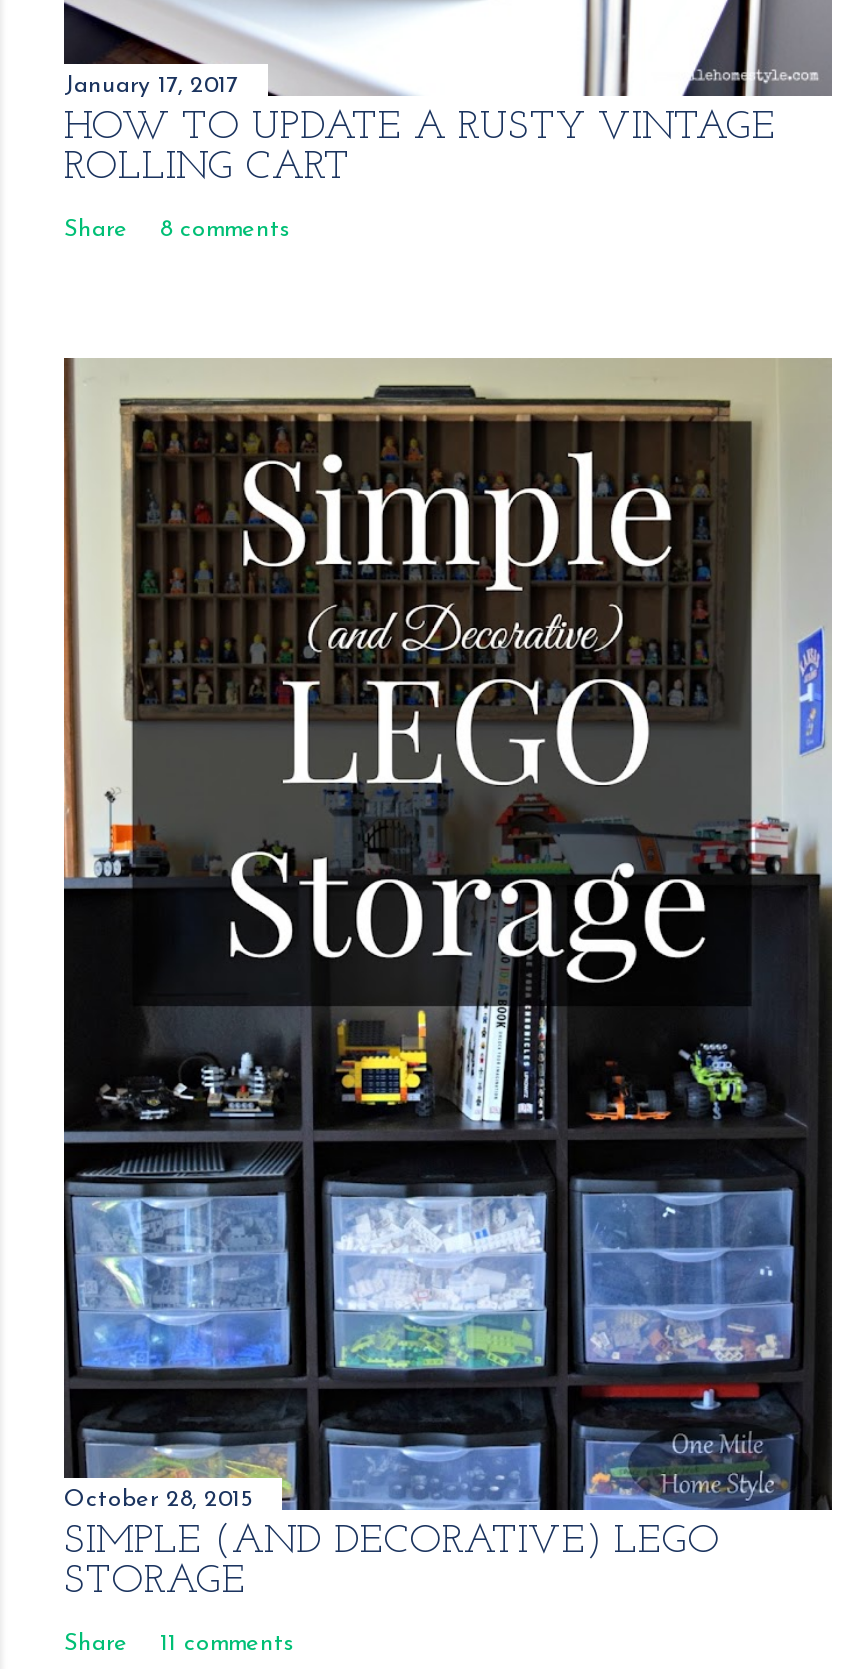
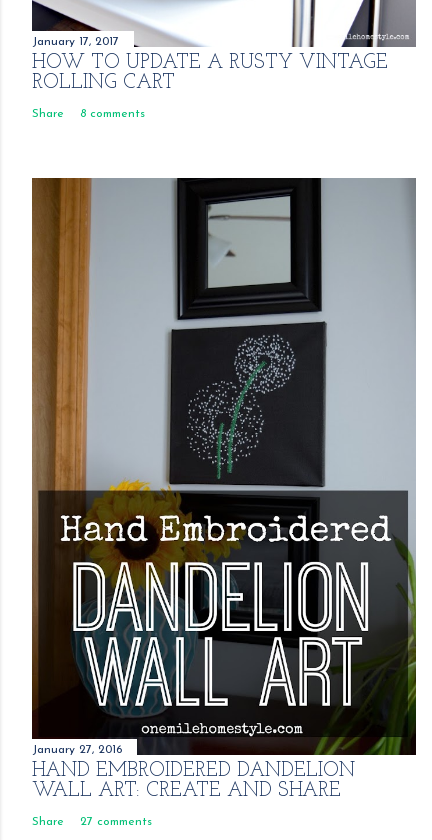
- [image]
- October 28, 2015
- SIMPLE (AND DECORATIVE) LEGO
- STORAGE
+ [image]
+ January 27, 2016
+ HAND EMBROIDERED DANDELION
+ WALL ART: CREATE AND SHARE

- Share 11 comments
+ Share 27 comments
